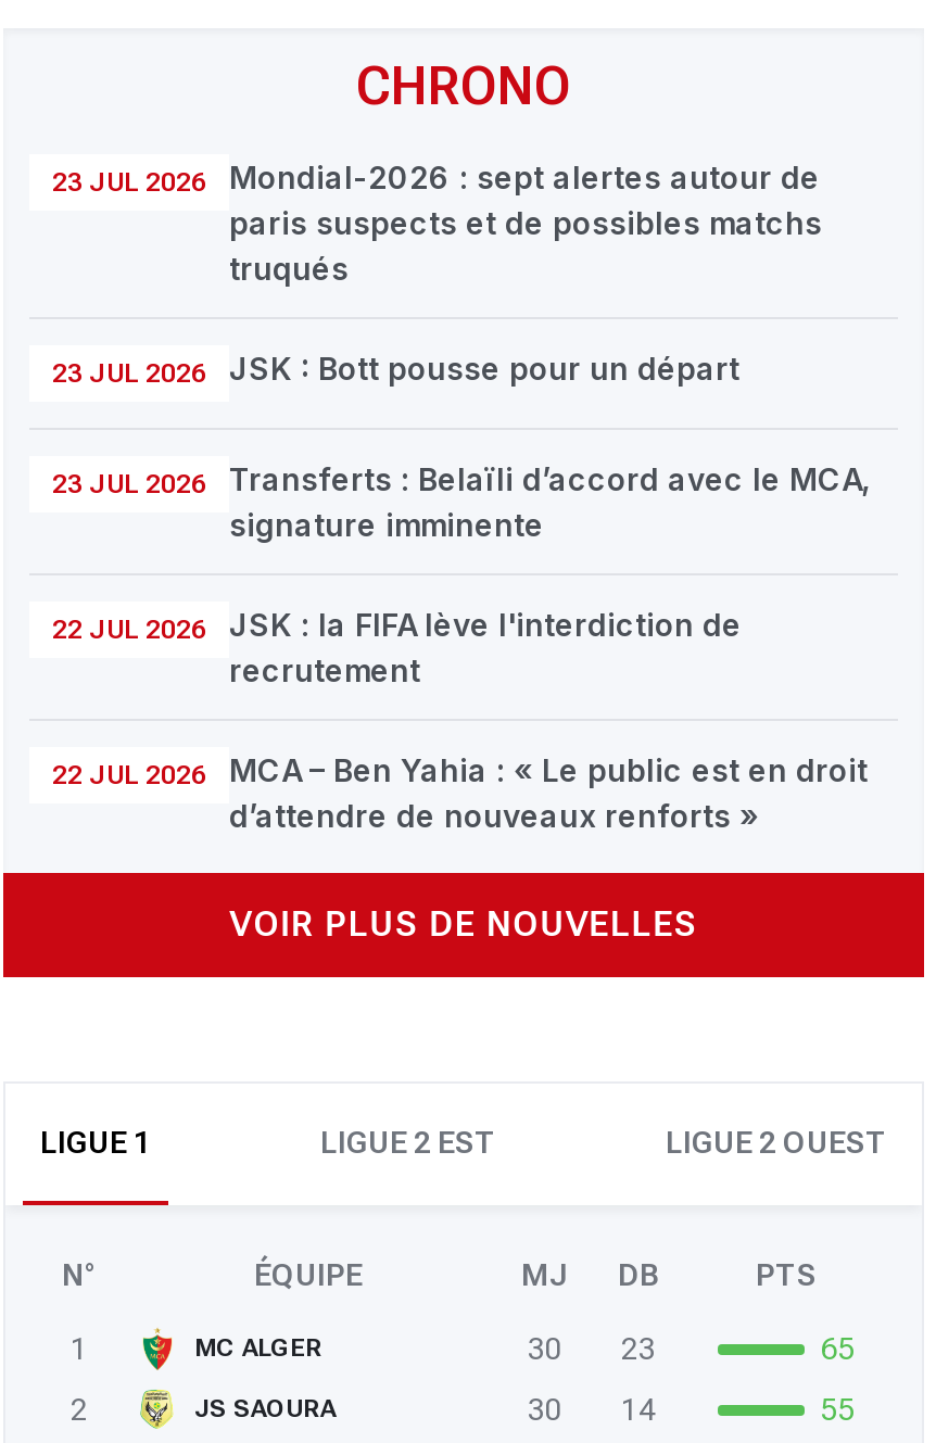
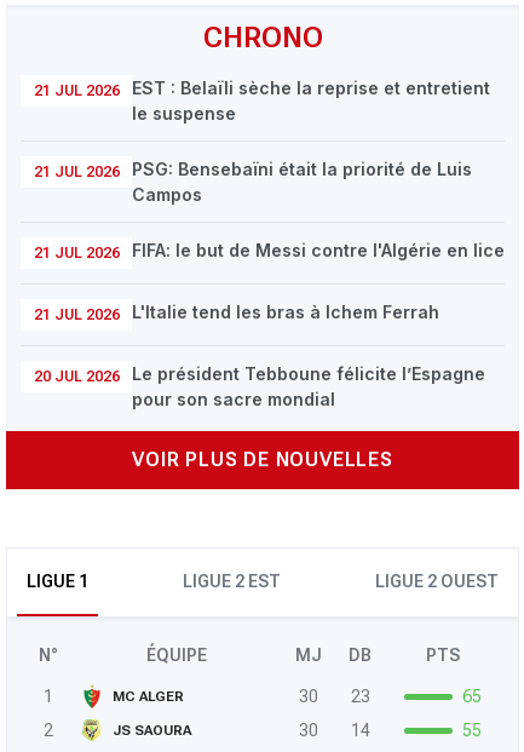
- 23 JUL 2026
- Mondial-2026 : sept alertes autour de
- paris suspects et de possibles matchs
- truqués
+ 21 JUL 2026
+ EST : Belaïli sèche la reprise et entretient
+ le suspense

- 23 JUL 2026
- JSK : Bott pousse pour un départ
+ 21 JUL 2026
+ PSG: Bensebaïni était la priorité de Luis
+ Campos

- 23 JUL 2026
- Transferts : Belaïli d’accord avec le MCA,
- signature imminente
+ 21 JUL 2026
+ FIFA: le but de Messi contre l'Algérie en lice

- 22 JUL 2026
- JSK : la FIFA lève l'interdiction de
- recrutement
+ 21 JUL 2026
+ L'Italie tend les bras à Ichem Ferrah

- 22 JUL 2026
- MCA – Ben Yahia : « Le public est en droit
- d’attendre de nouveaux renforts »
+ 20 JUL 2026
+ Le président Tebboune félicite l’Espagne
+ pour son sacre mondial
